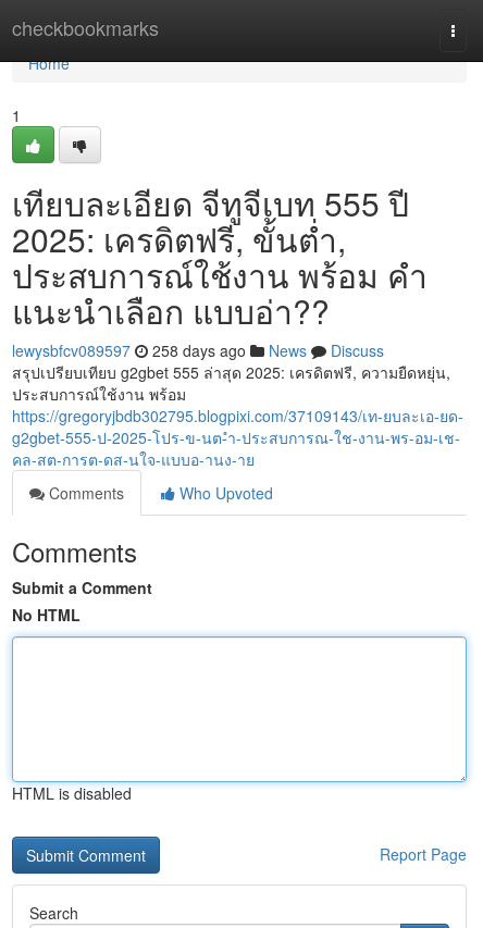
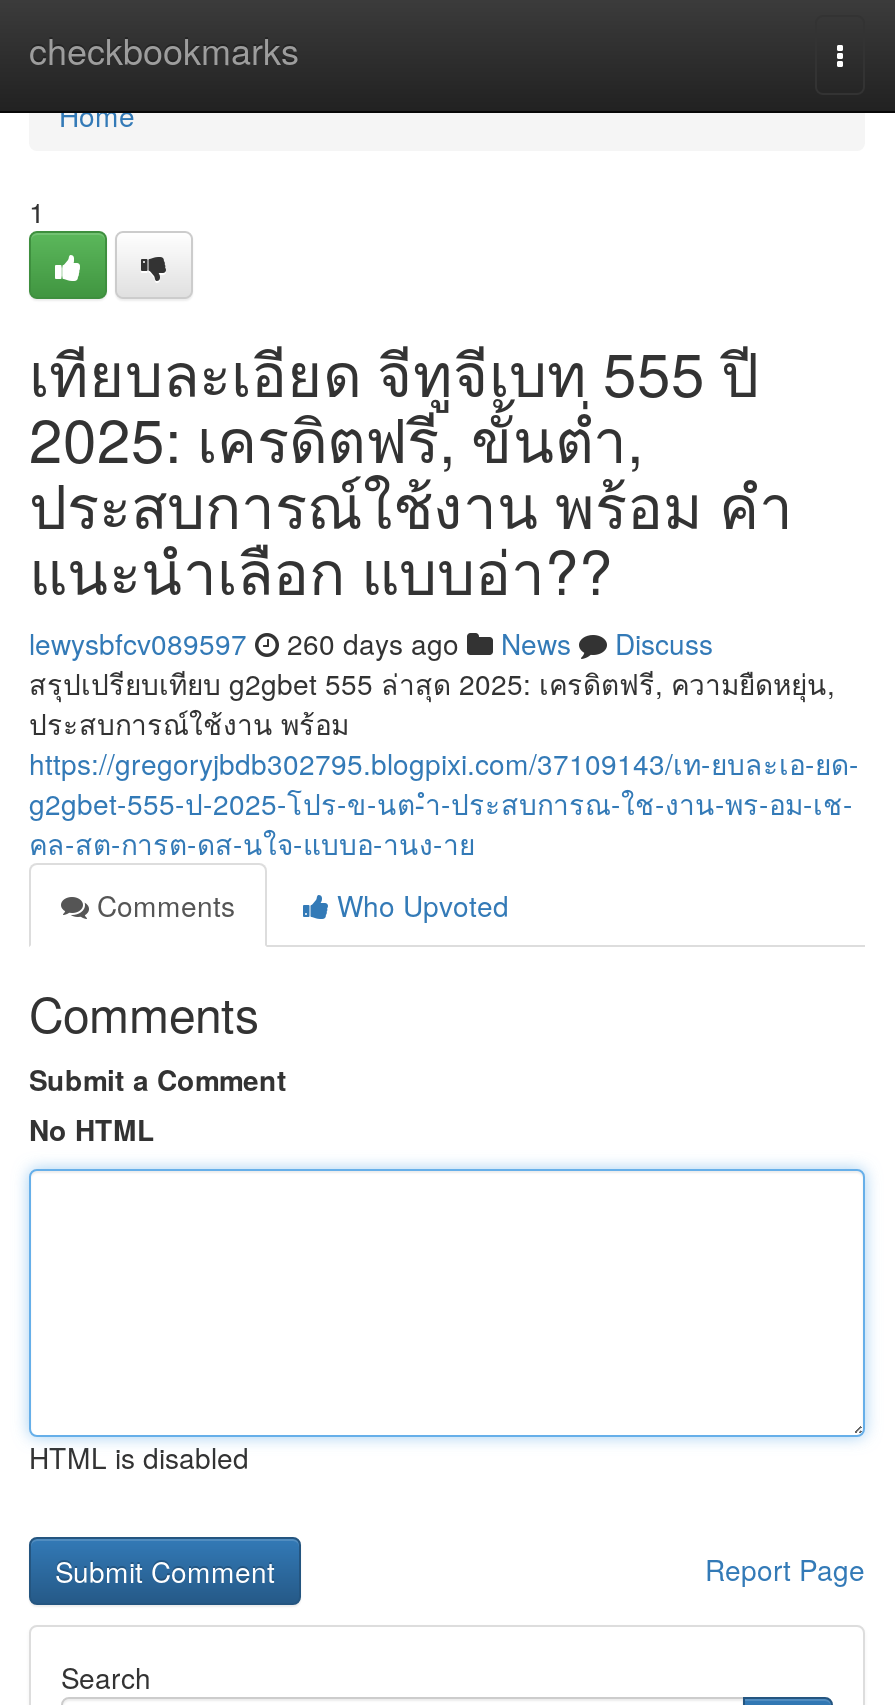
- lewysbfcv089597 258 days ago News Discuss
+ lewysbfcv089597 260 days ago News Discuss
